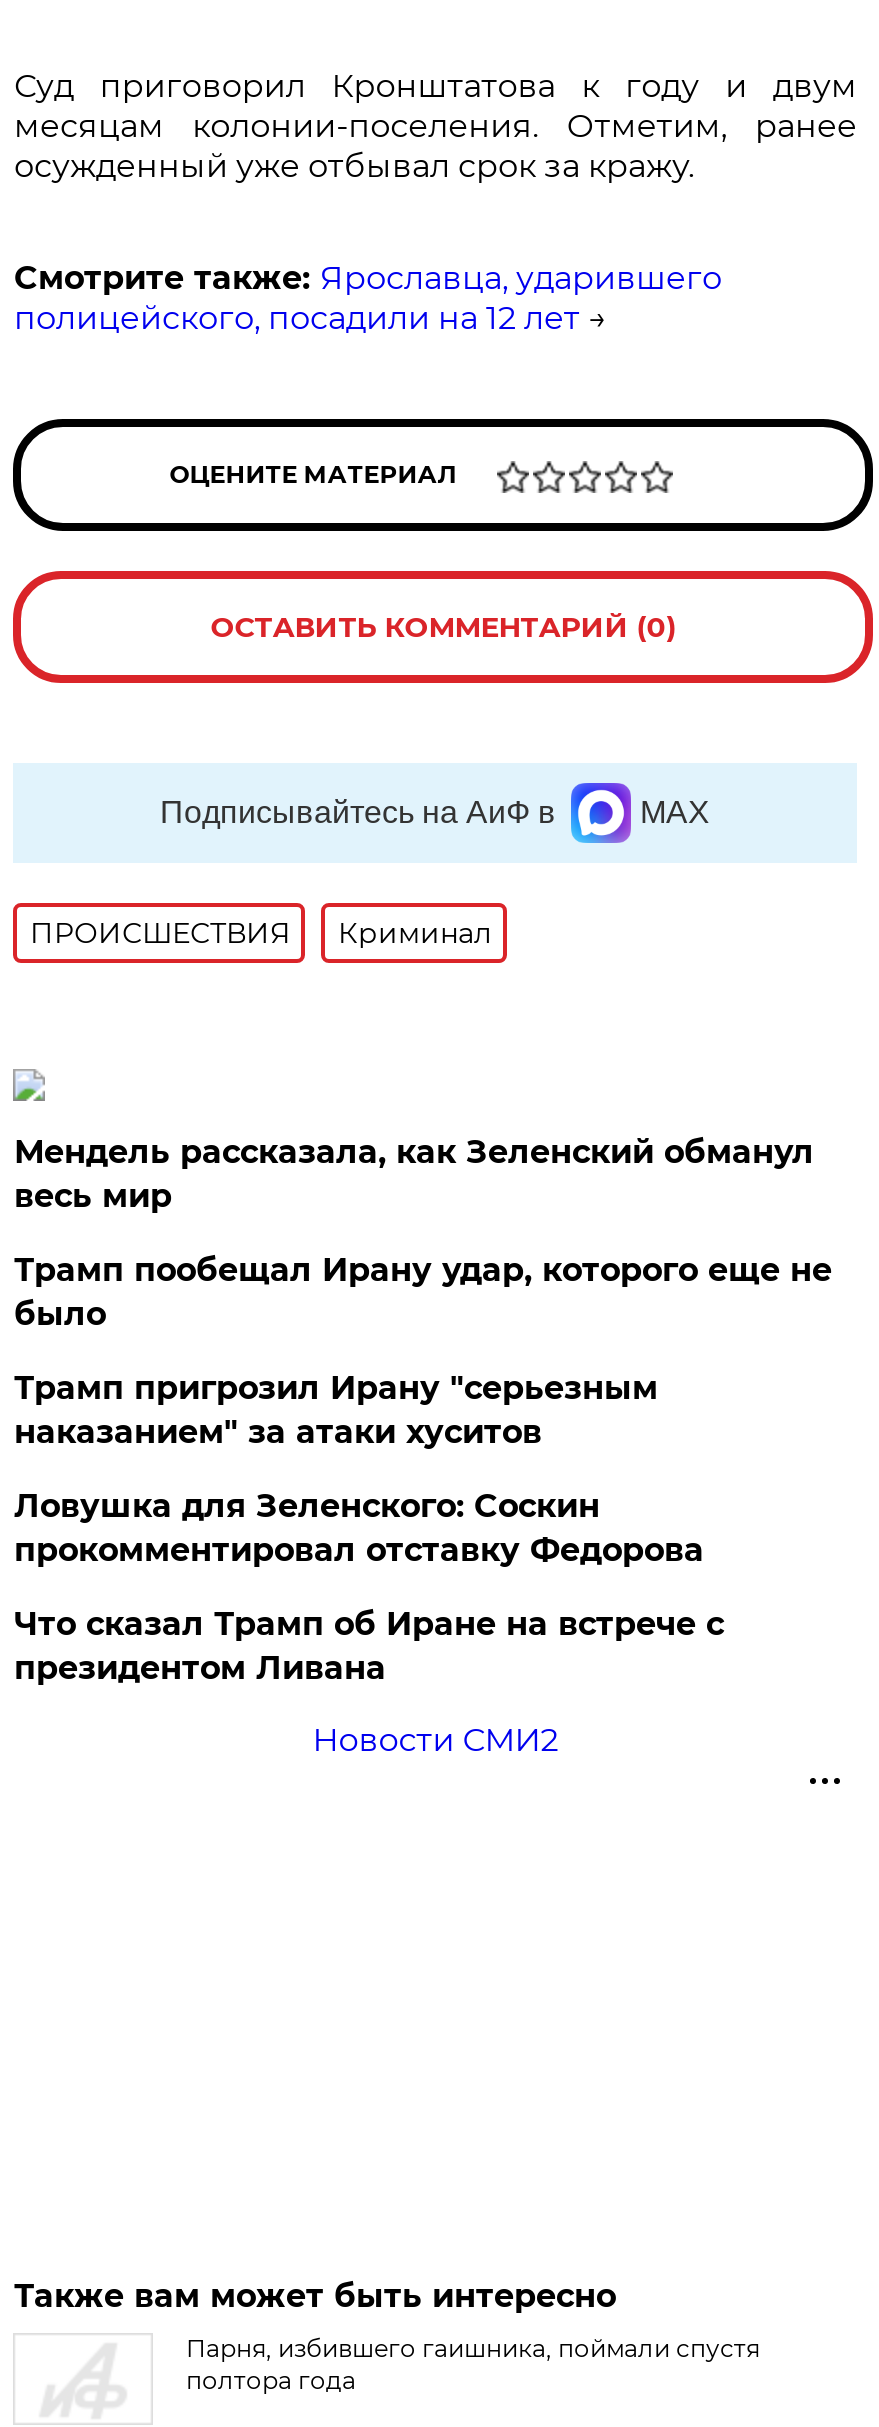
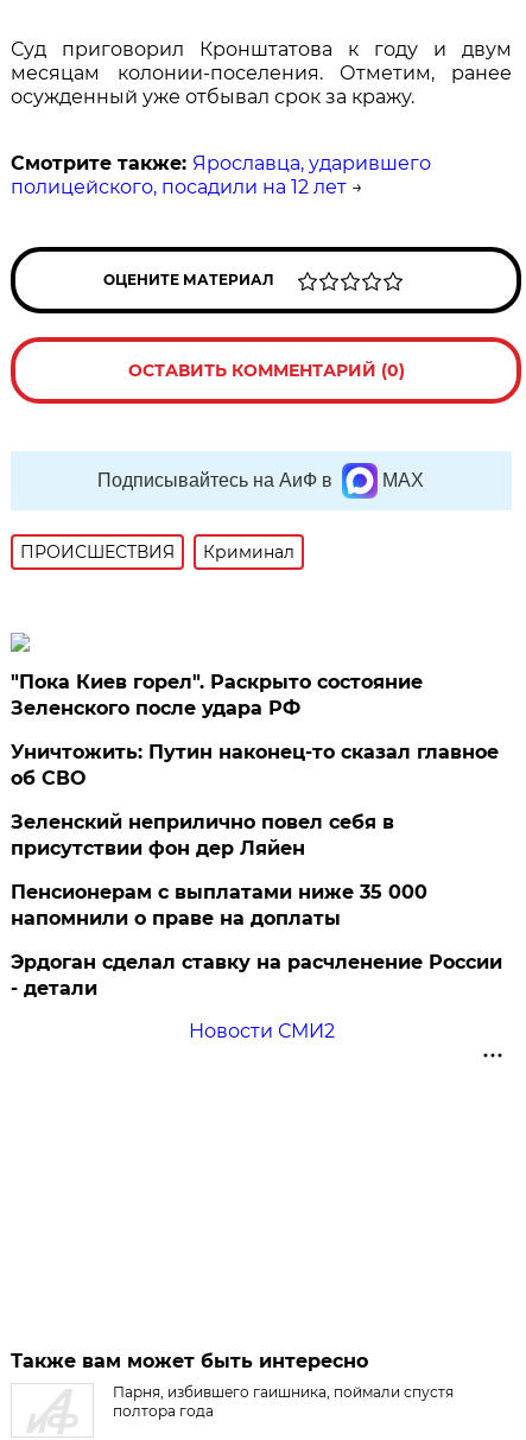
- Мендель рассказала, как Зеленский обманул
- весь мир
+ "Пока Киев горел". Раскрыто состояние
+ Зеленского после удара РФ

- Трамп пообещал Ирану удар, которого еще не
- было
+ Уничтожить: Путин наконец-то сказал главное
+ об СВО

- Трамп пригрозил Ирану "серьезным
- наказанием" за атаки хуситов
+ Зеленский неприлично повел cебя в
+ присутствии фон дер Ляйен

- Ловушка для Зеленского: Соскин
- прокомментировал отставку Федорова
+ Пенсионерам с выплатами ниже 35 000
+ напомнили о праве на доплаты

- Что сказал Трамп об Иране на встрече с
- президентом Ливана
+ Эрдоган сделал ставку на расчленение России
+ - детали
